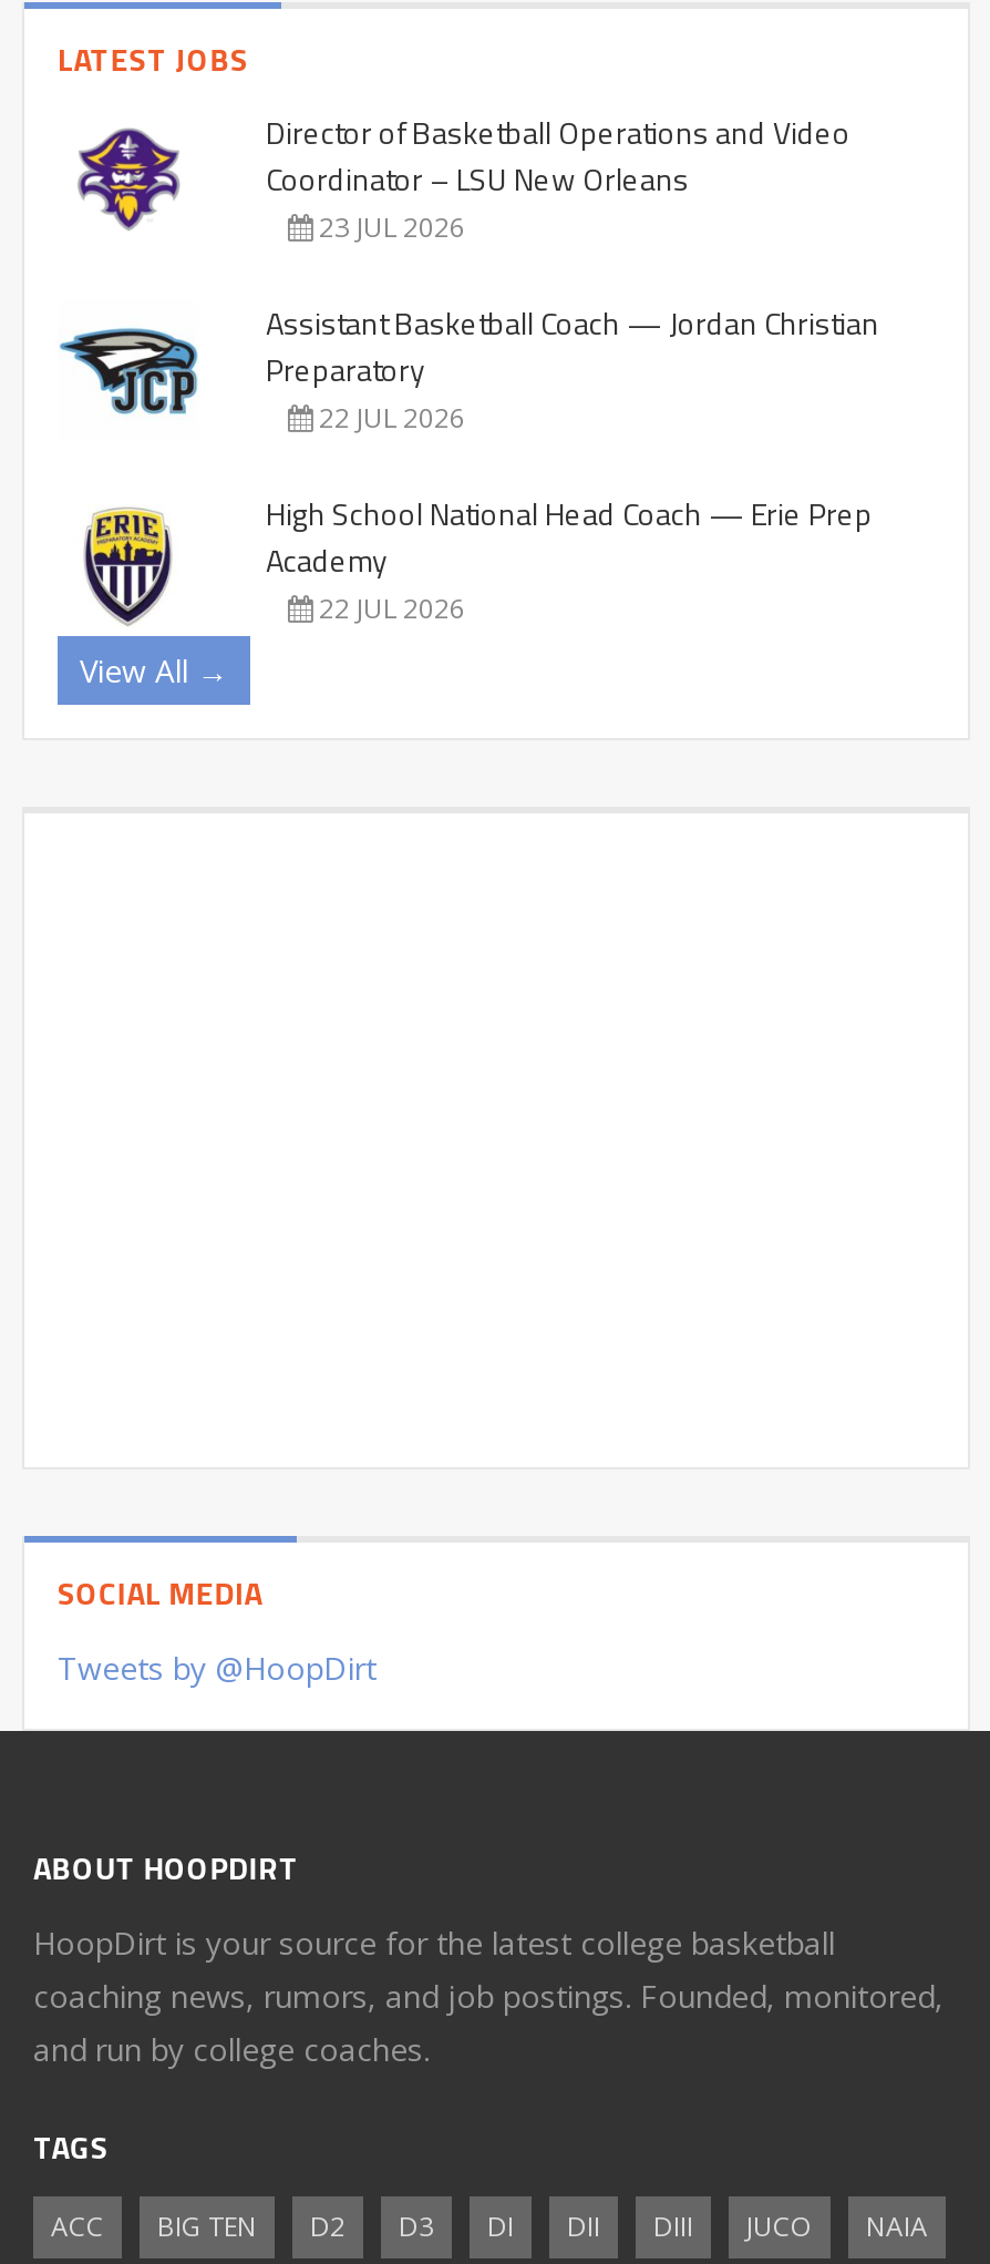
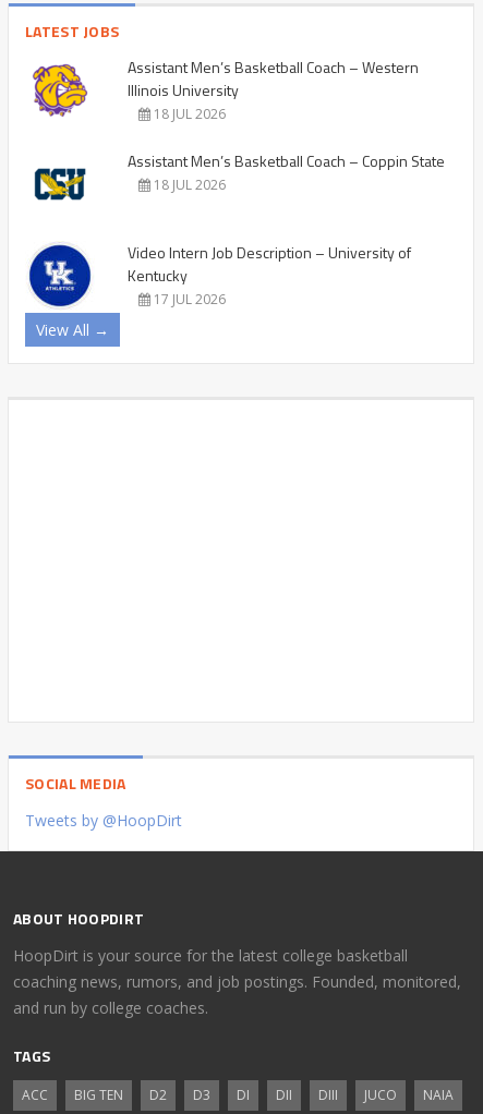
- [image]
- Director of Basketball Operations and Video
- Coordinator – LSU New Orleans
- 23 JUL 2026
+ [image]
+ Assistant Men’s Basketball Coach – Western
+ Illinois University
+ 18 JUL 2026

- [image]
- Assistant Basketball Coach — Jordan Christian
- Preparatory
- 22 JUL 2026
+ [image]
+ Assistant Men’s Basketball Coach – Coppin State
+ 18 JUL 2026

- [image]
- High School National Head Coach — Erie Prep
- Academy
- 22 JUL 2026
+ [image]
+ Video Intern Job Description – University of
+ Kentucky
+ 17 JUL 2026
